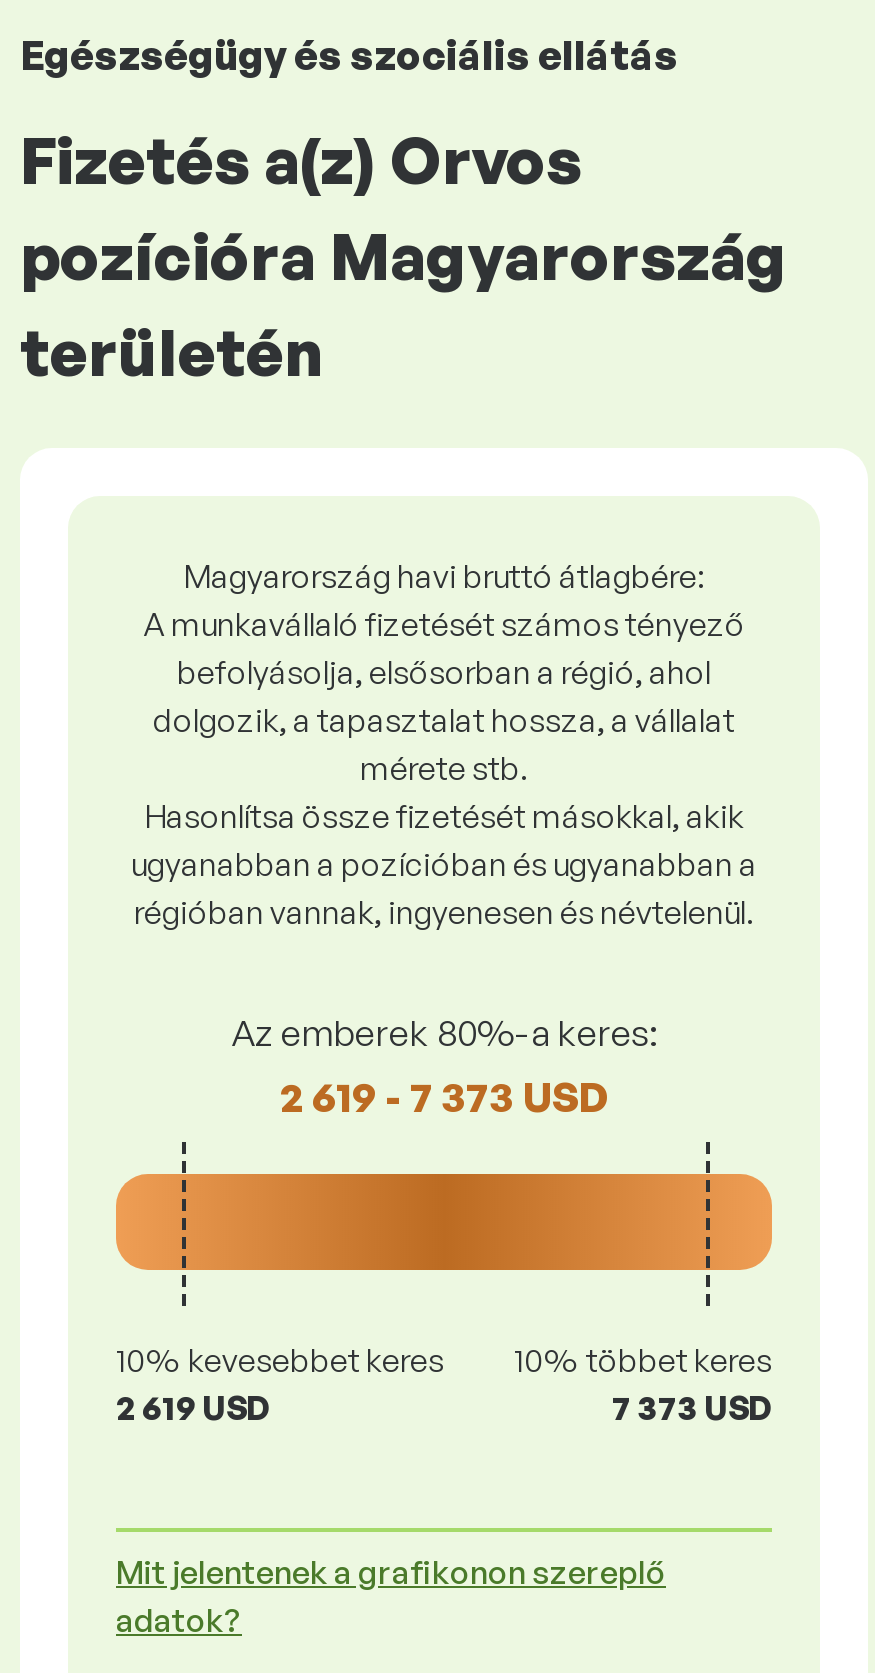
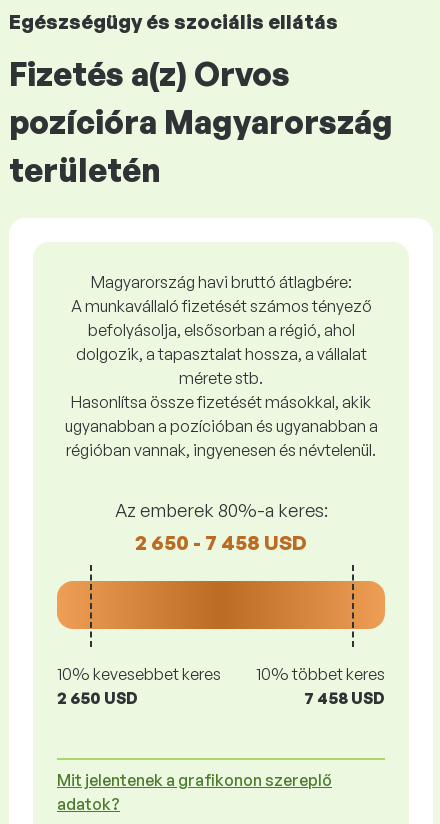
- 2 619 - 7 373 USD
+ 2 650 - 7 458 USD

- 2 619 USD
+ 2 650 USD

- 7 373 USD
+ 7 458 USD
